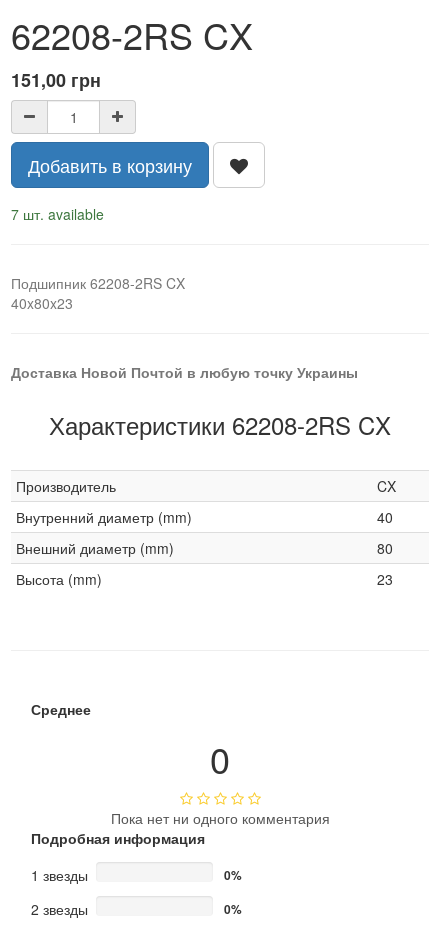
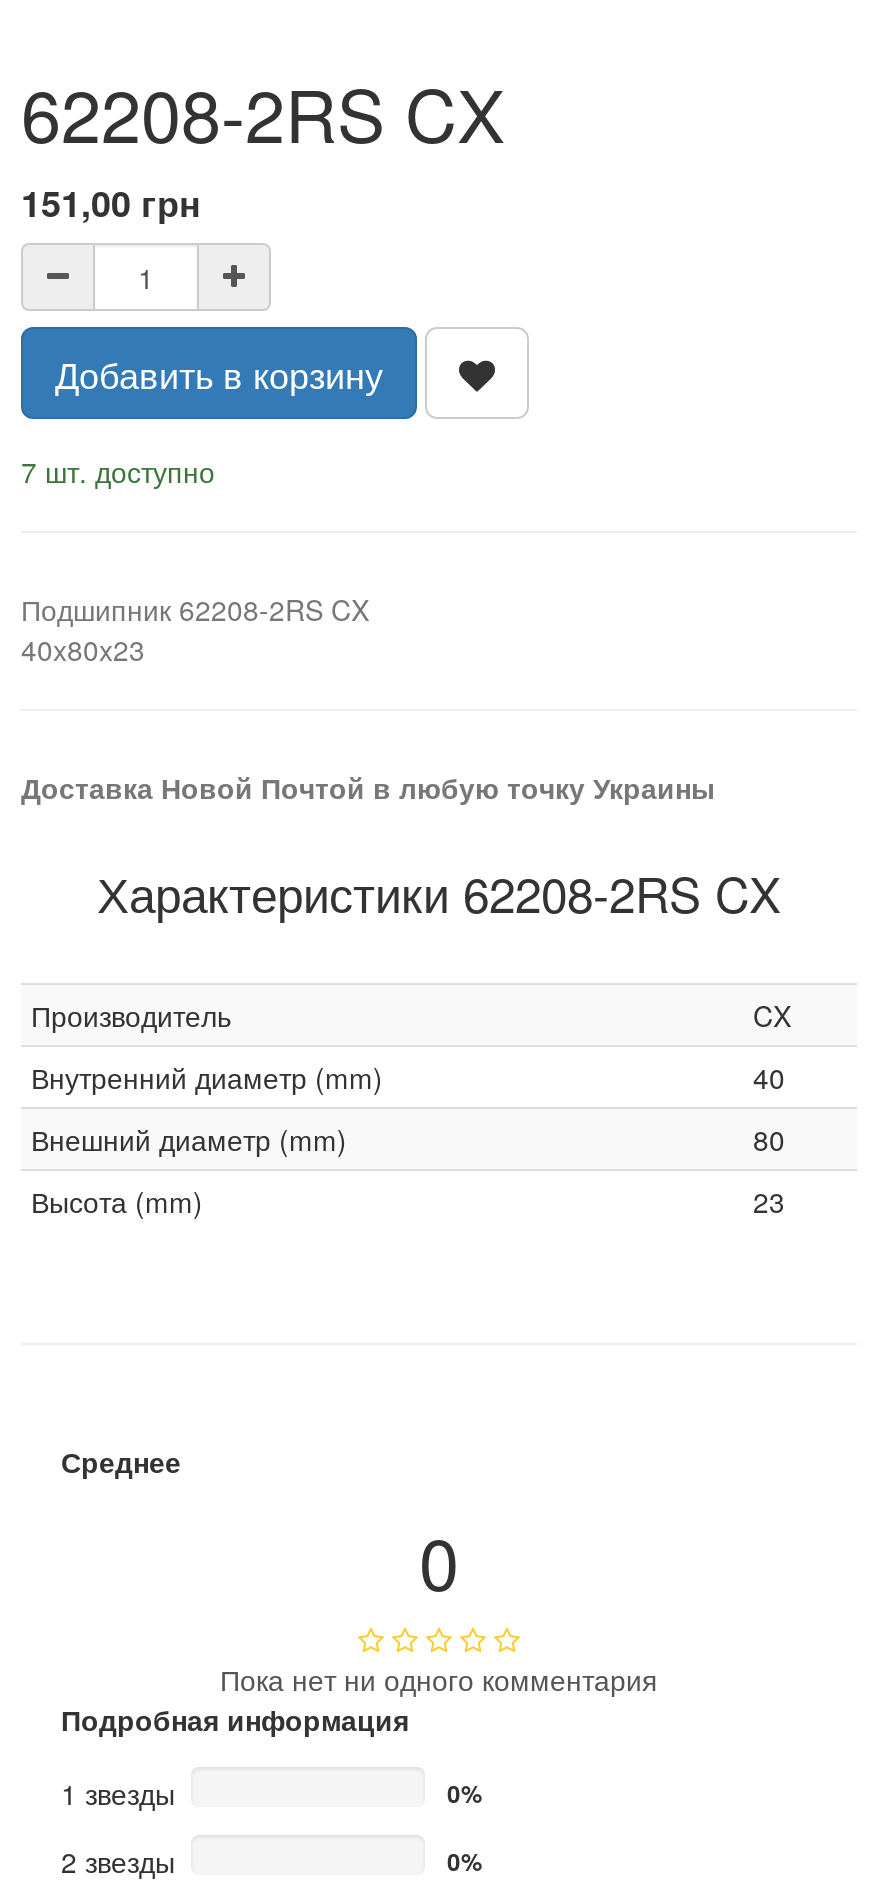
- 7 шт. available
+ 7 шт. доступно
